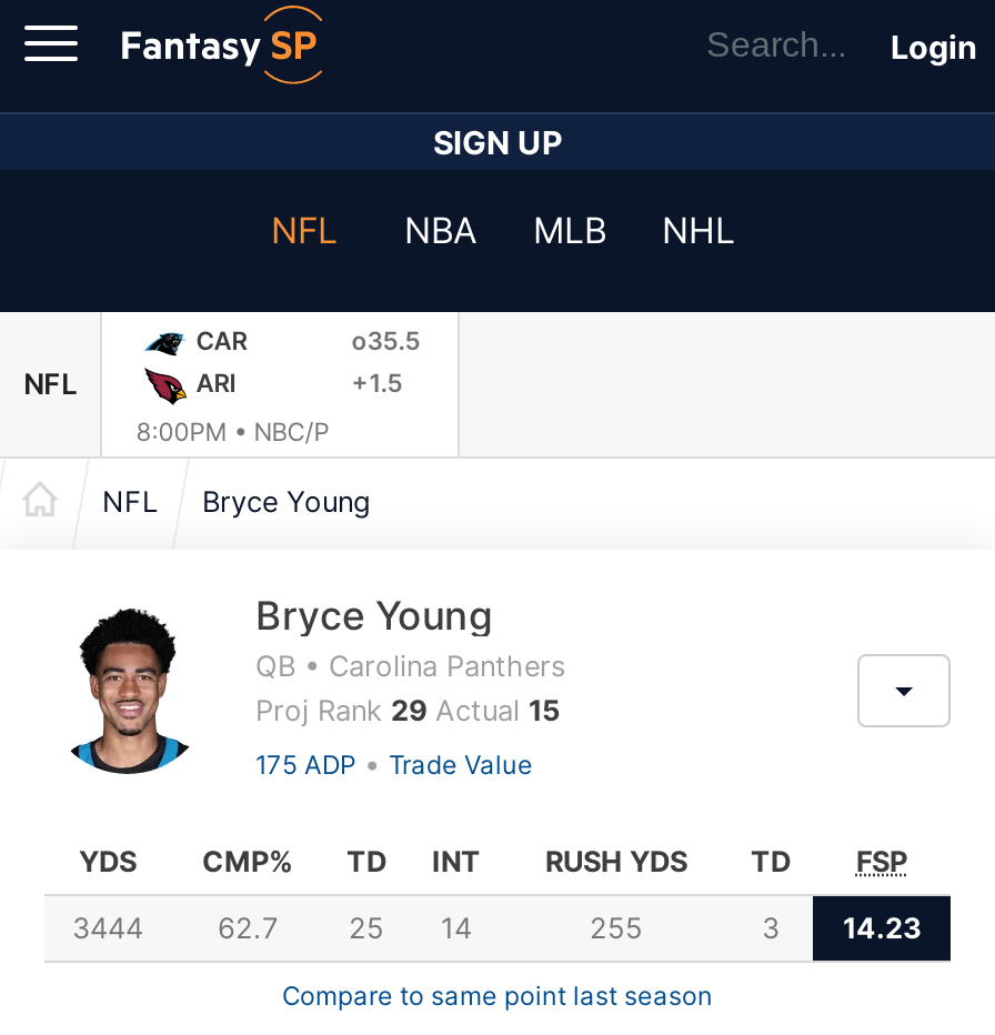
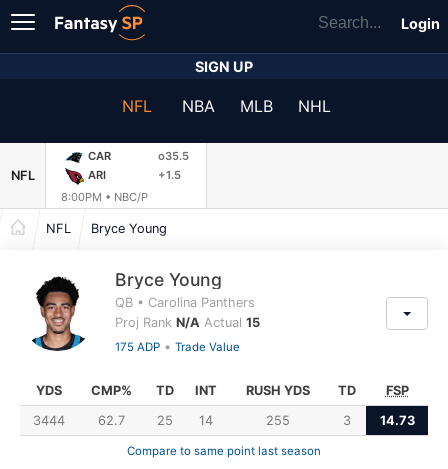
- Proj Rank 29 Actual 15
+ Proj Rank N/A Actual 15

- 3 14.23
+ 3 14.73
